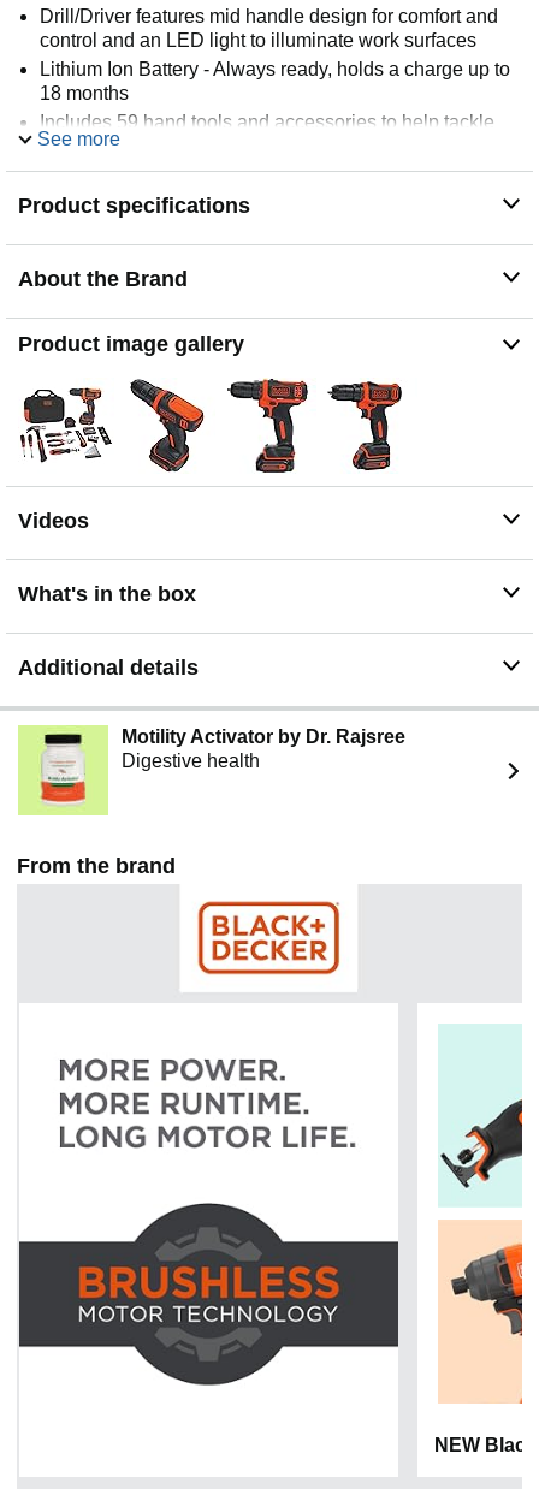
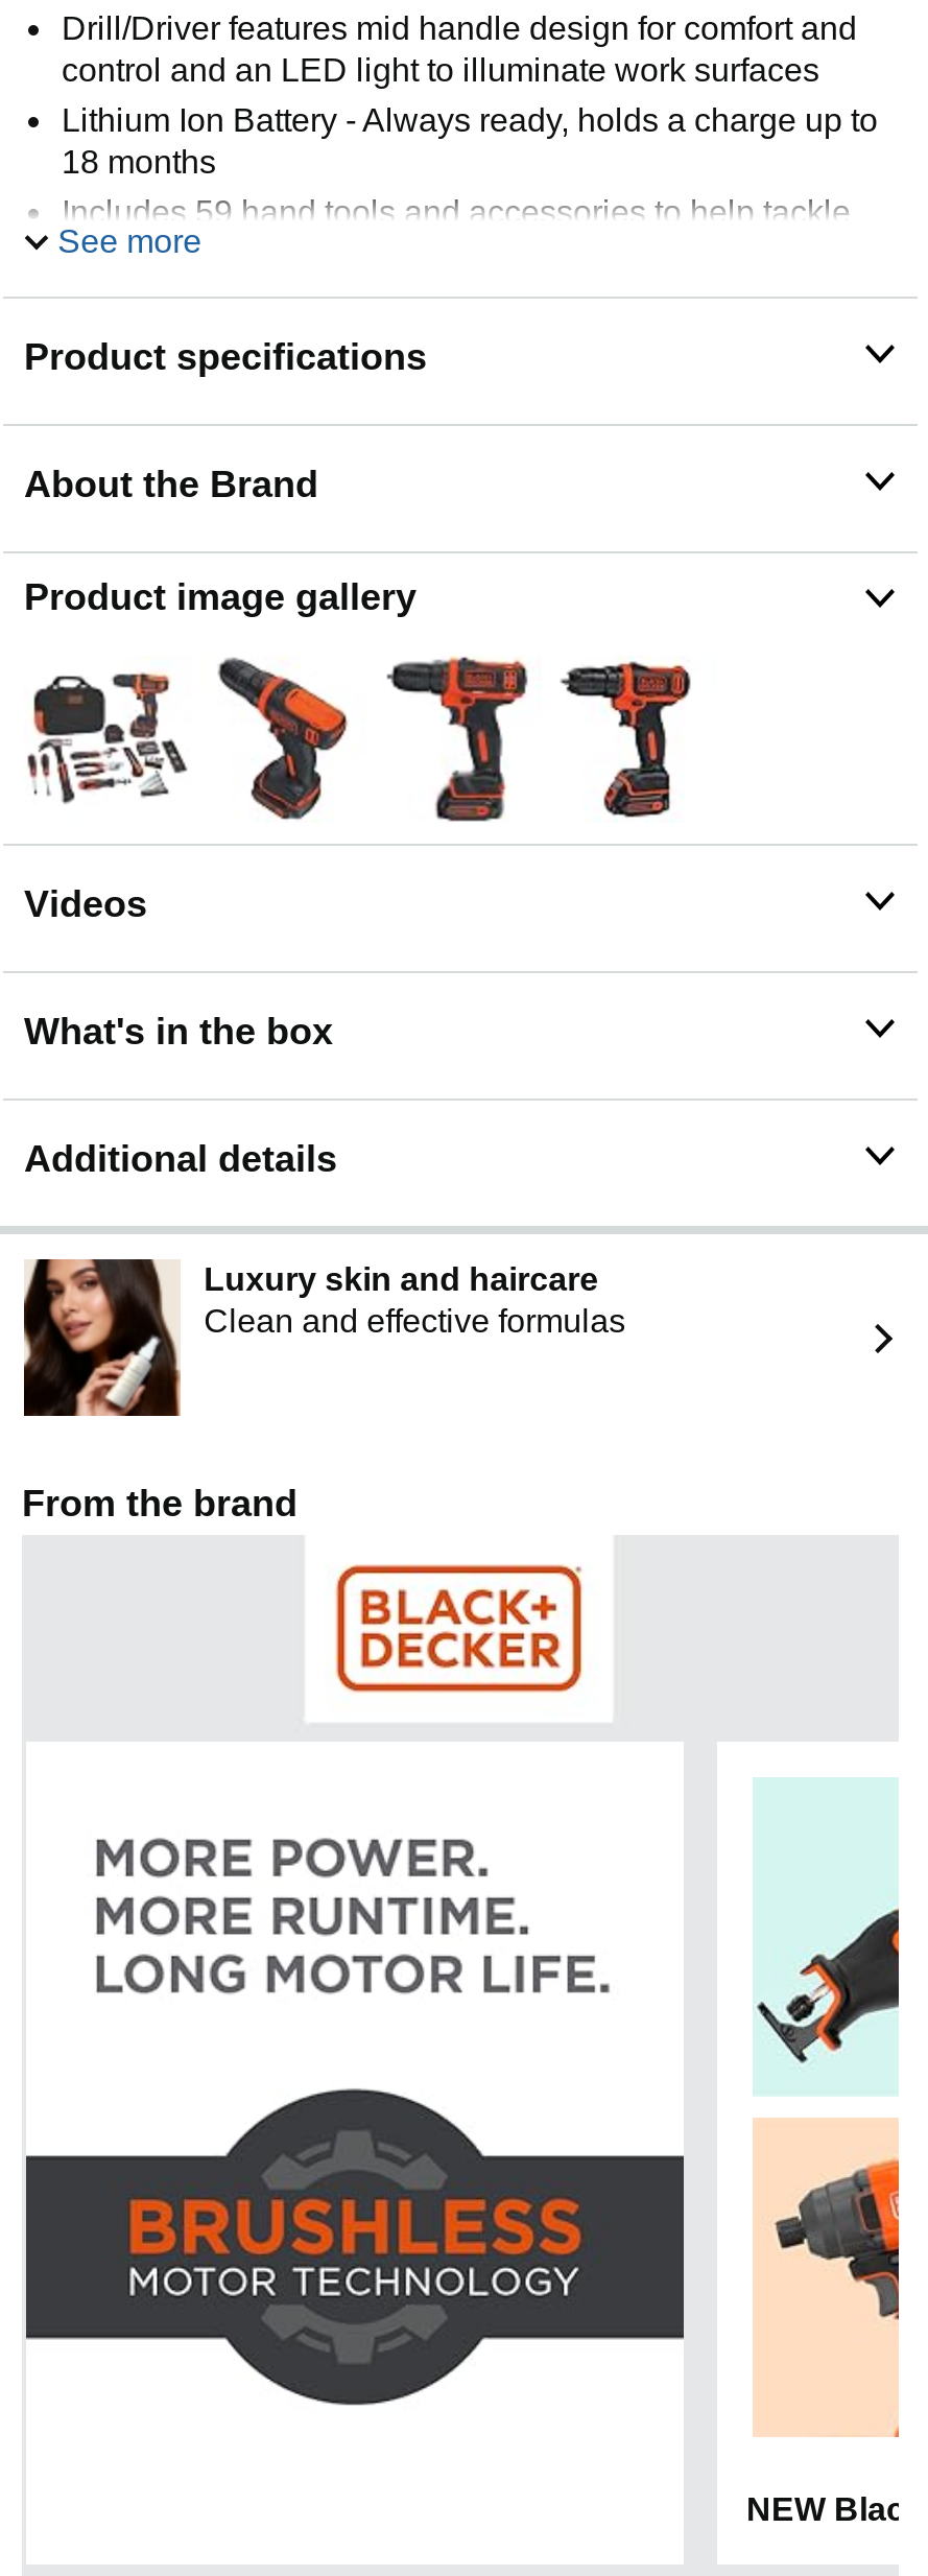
- [image]
- Motility Activator by Dr. Rajsree
- Digestive health
+ [image]
+ Luxury skin and haircare
+ Clean and effective formulas
